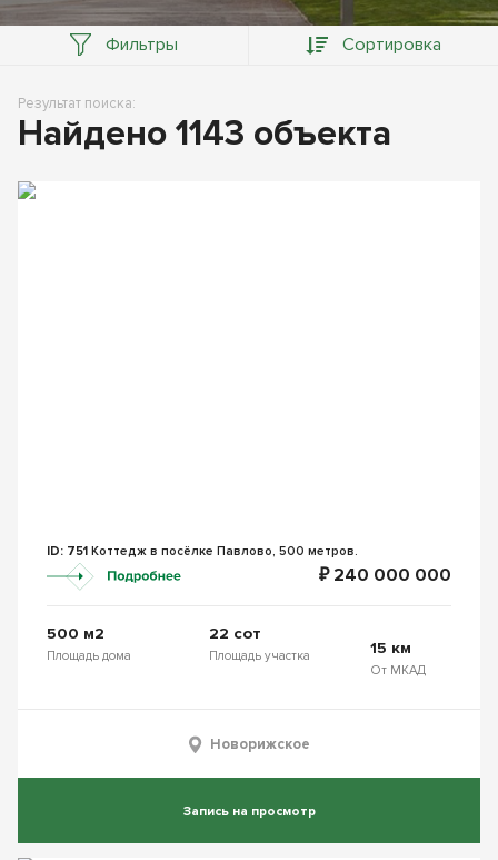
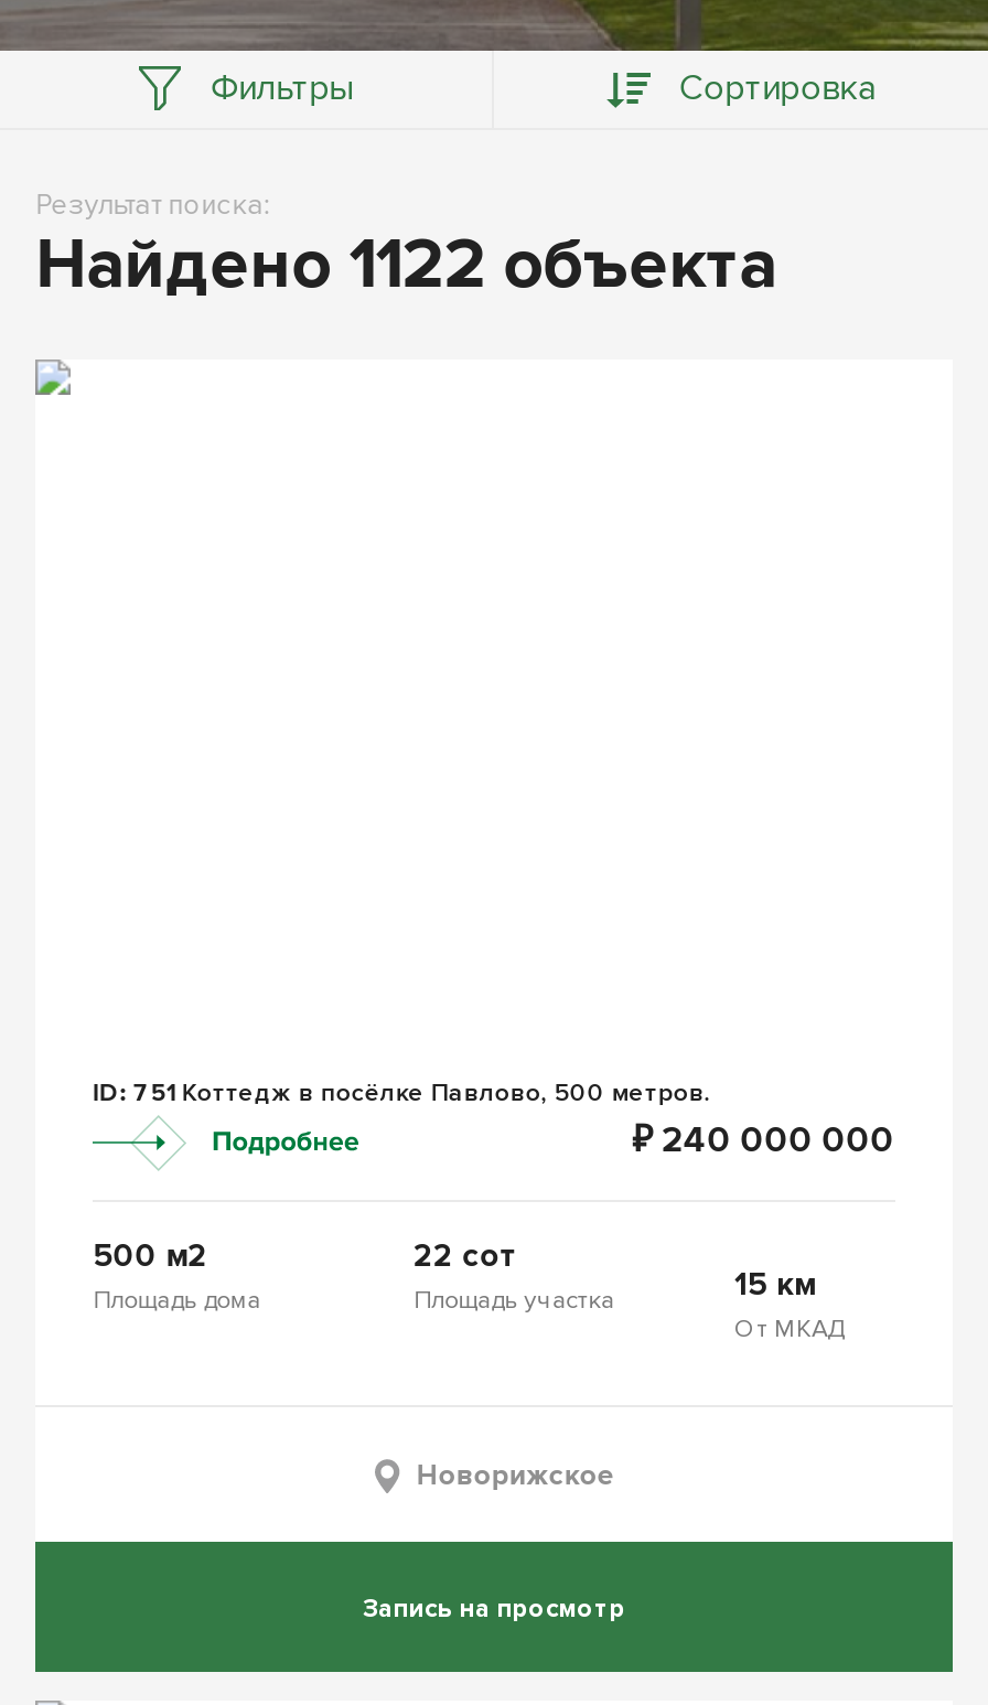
- Найдено 1143 объекта
+ Найдено 1122 объекта
